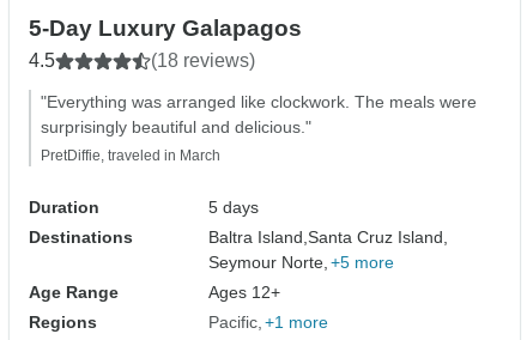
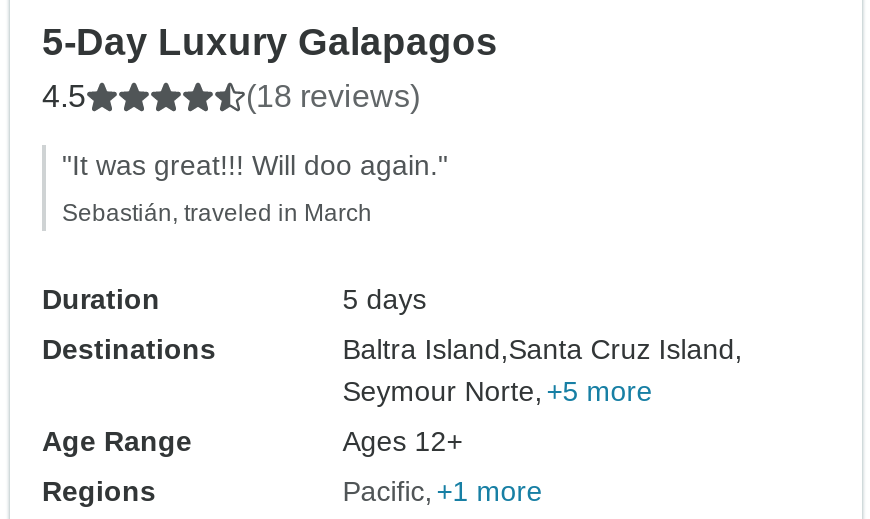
- "Everything was arranged like clockwork. The meals were
- surprisingly beautiful and delicious."
+ "It was great!!! Will doo again."

- PretDiffie, traveled in March
+ Sebastián, traveled in March
